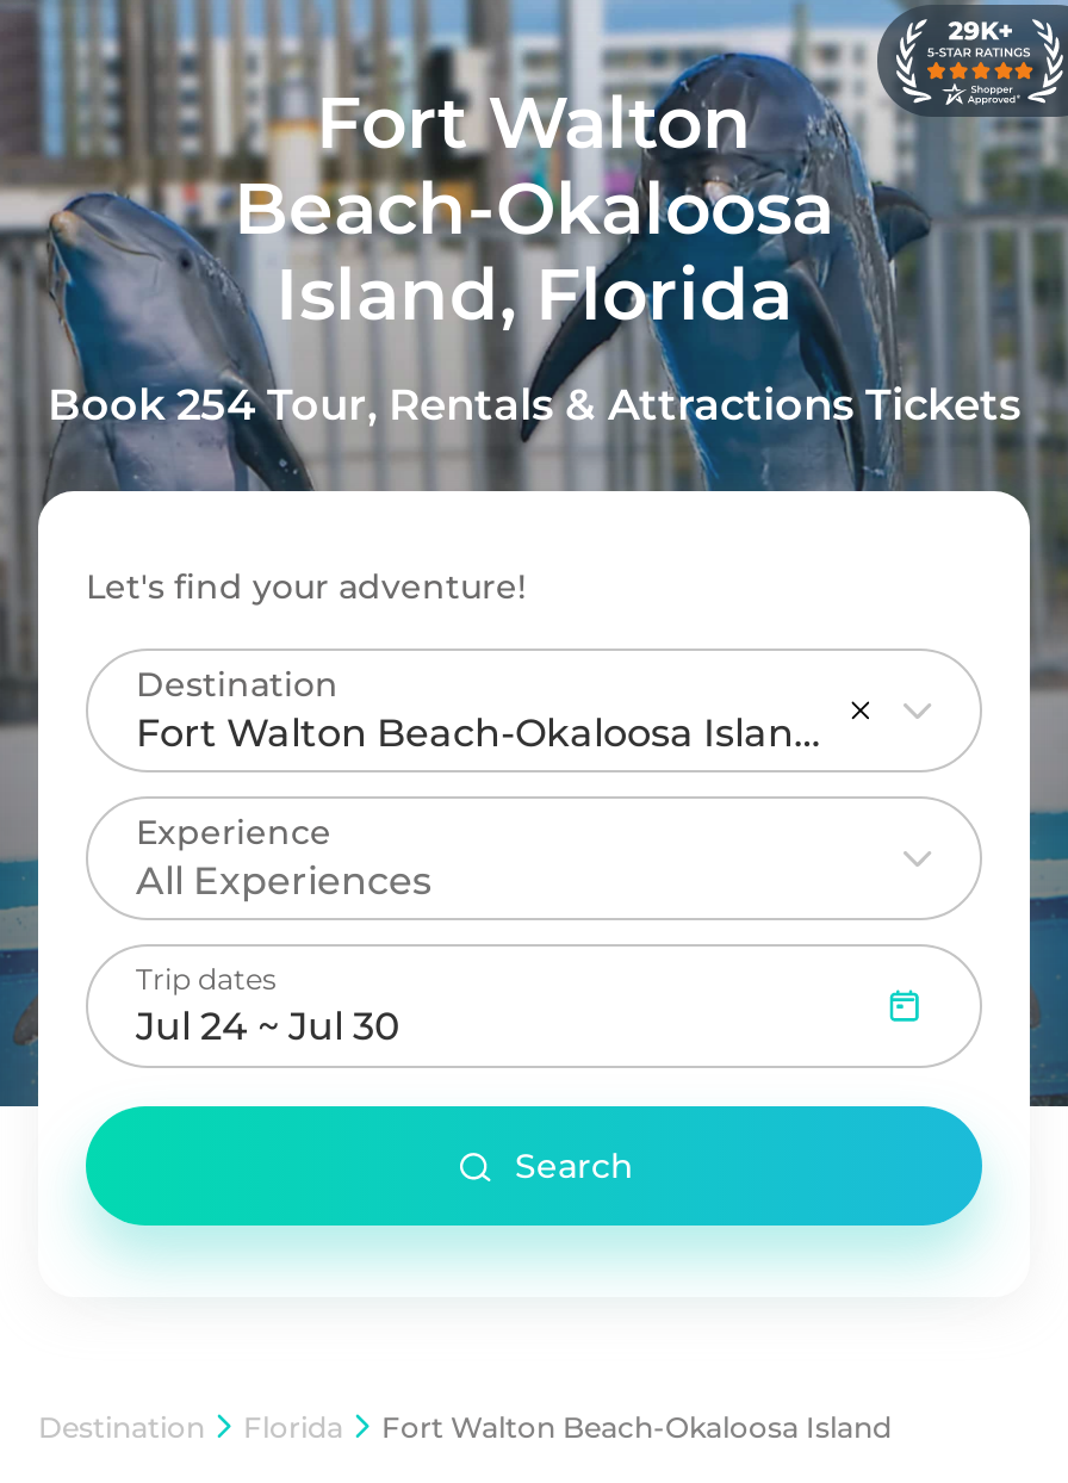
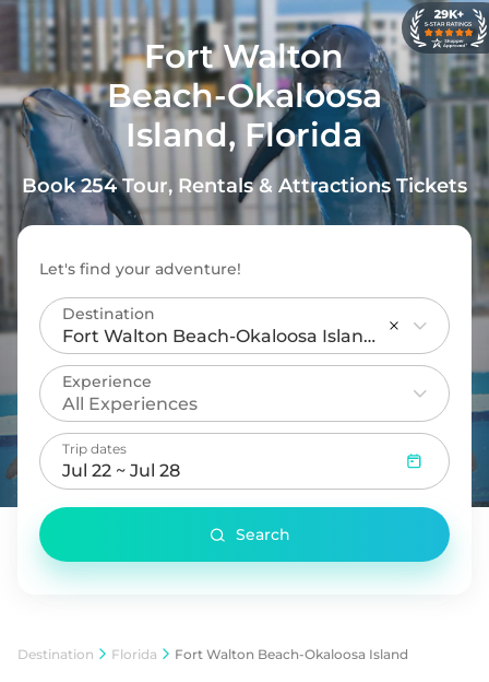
- Jul 24 ~ Jul 30
+ Jul 22 ~ Jul 28
